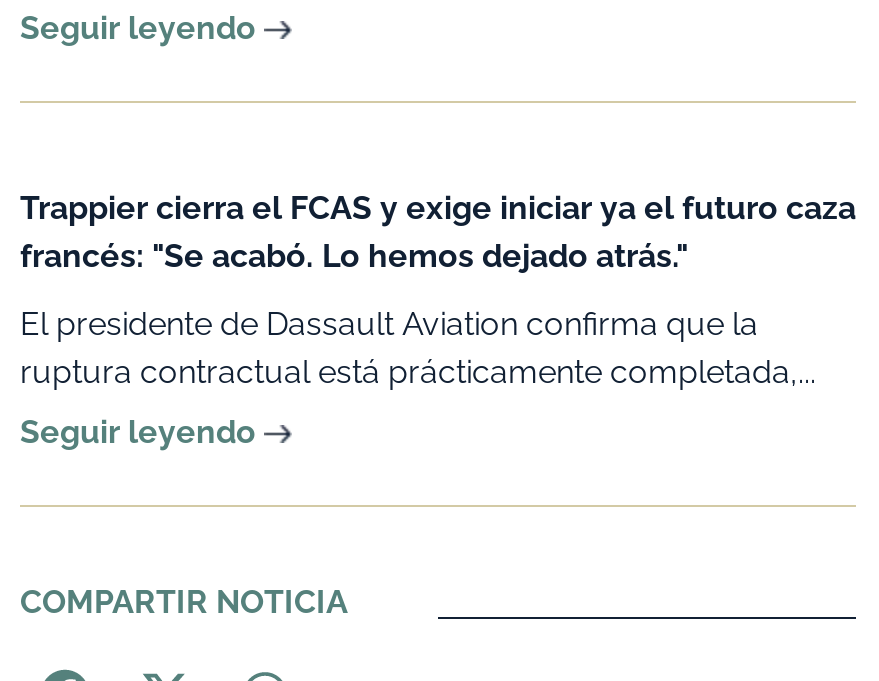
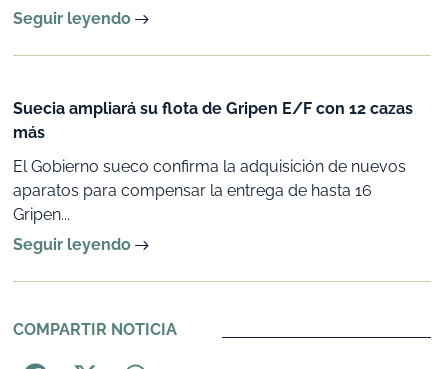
- Trappier cierra el FCAS y exige iniciar ya el futuro caza
- francés: "Se acabó. Lo hemos dejado atrás."
+ Suecia ampliará su flota de Gripen E/F con 12 cazas
+ más

- El presidente de Dassault Aviation confirma que la
- ruptura contractual está prácticamente completada,...
+ El Gobierno sueco confirma la adquisición de nuevos
+ aparatos para compensar la entrega de hasta 16
+ Gripen...
